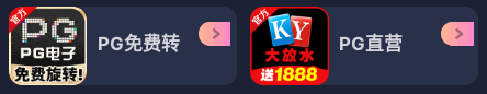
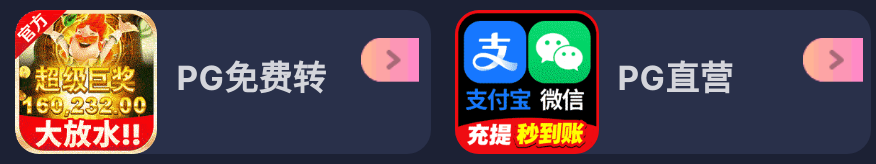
- [image]
+ [image]

- [image]
+ [image]
